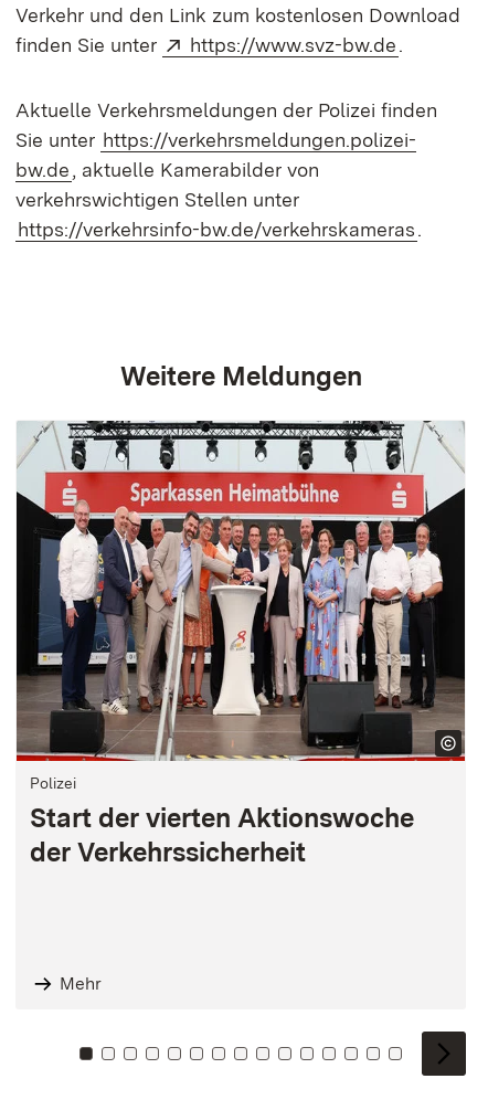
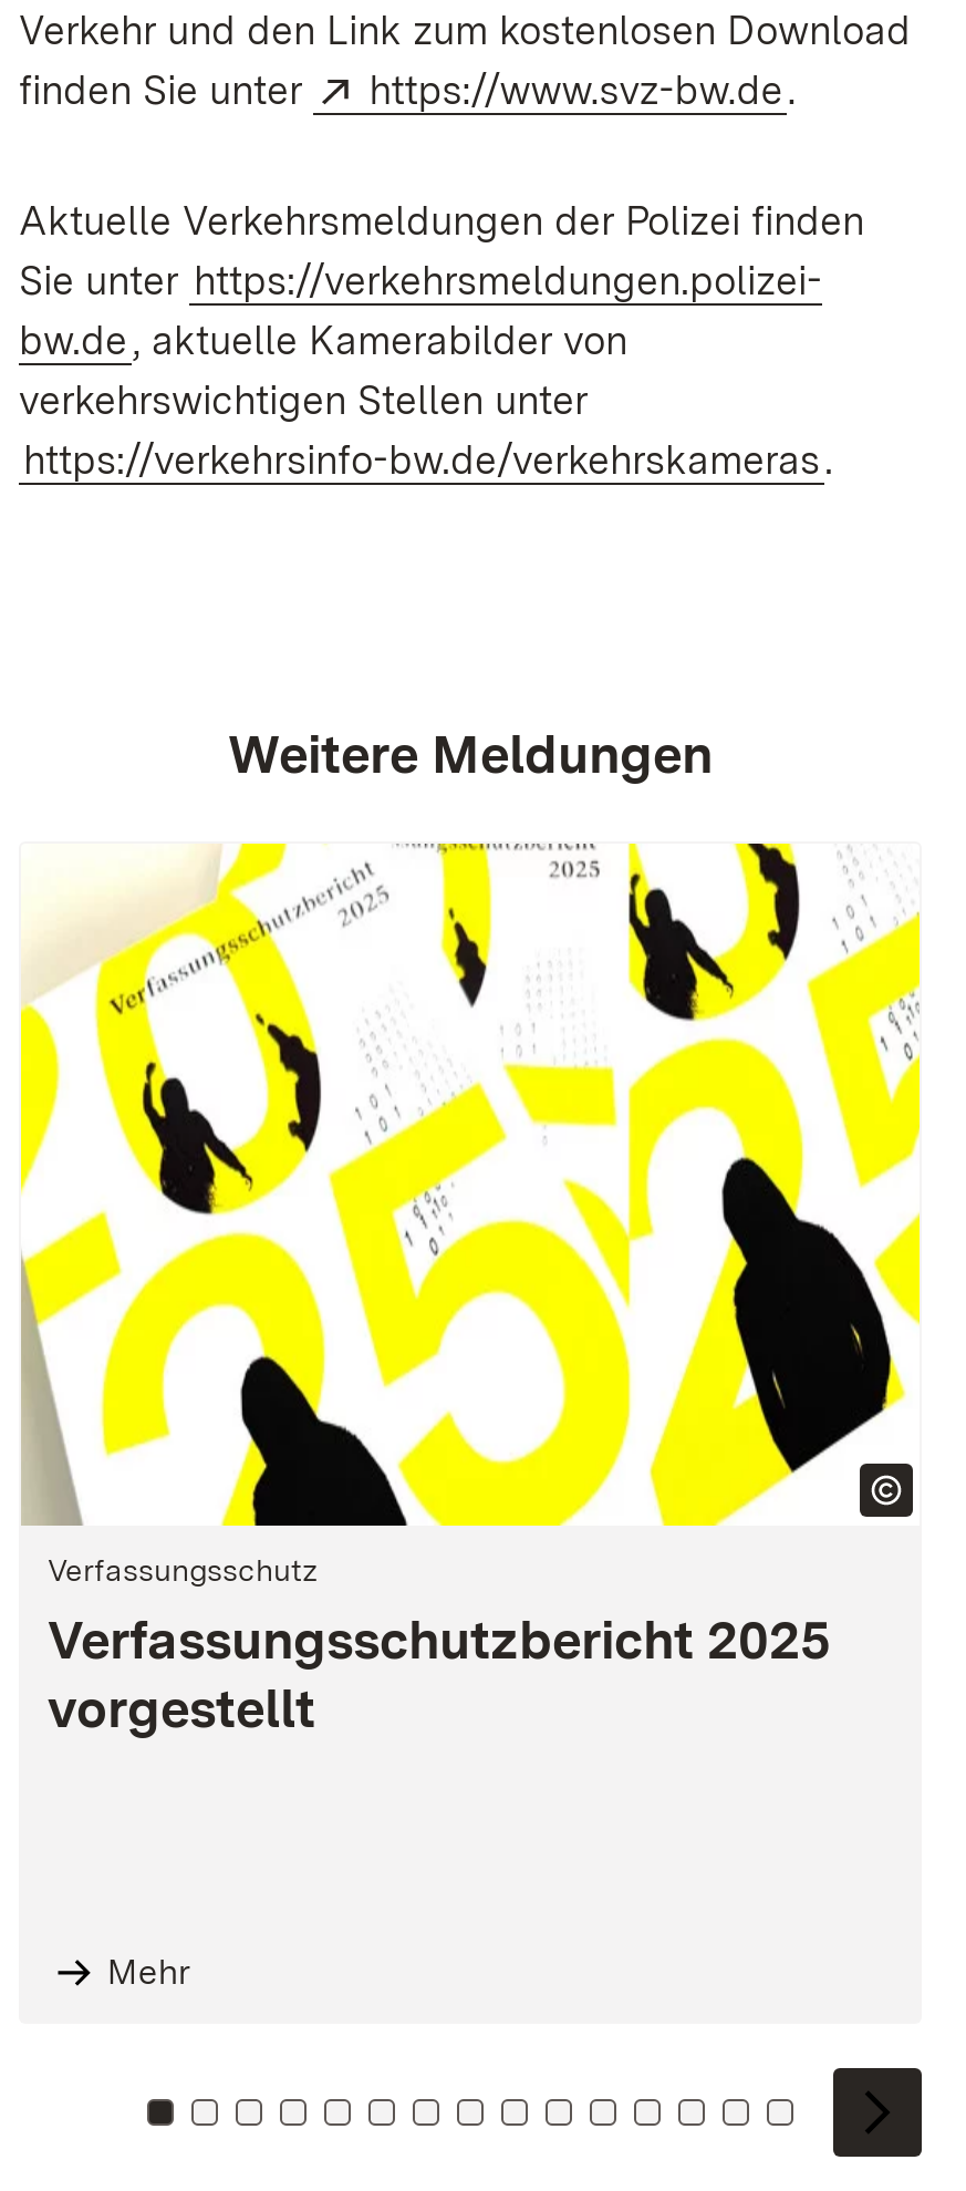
- [image]
- Polizei
- Start der vierten Aktionswoche
- der Verkehrssicherheit
+ [image]
+ Verfassungsschutz
+ Verfassungsschutzbericht 2025
+ vorgestellt
